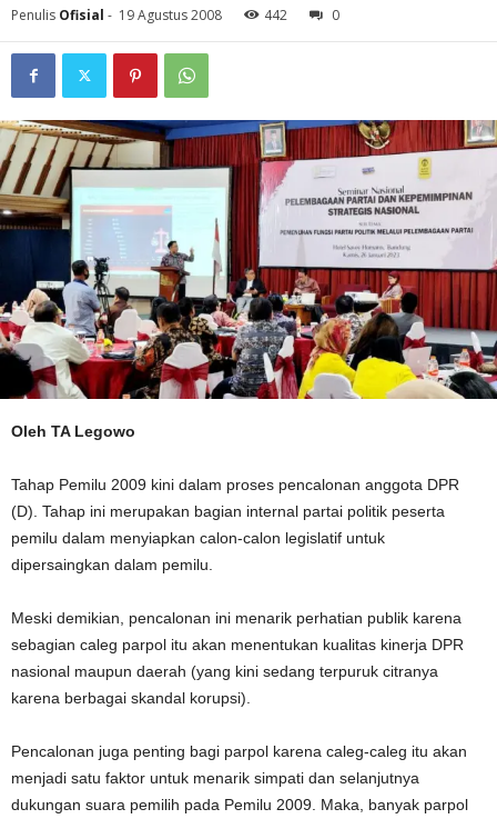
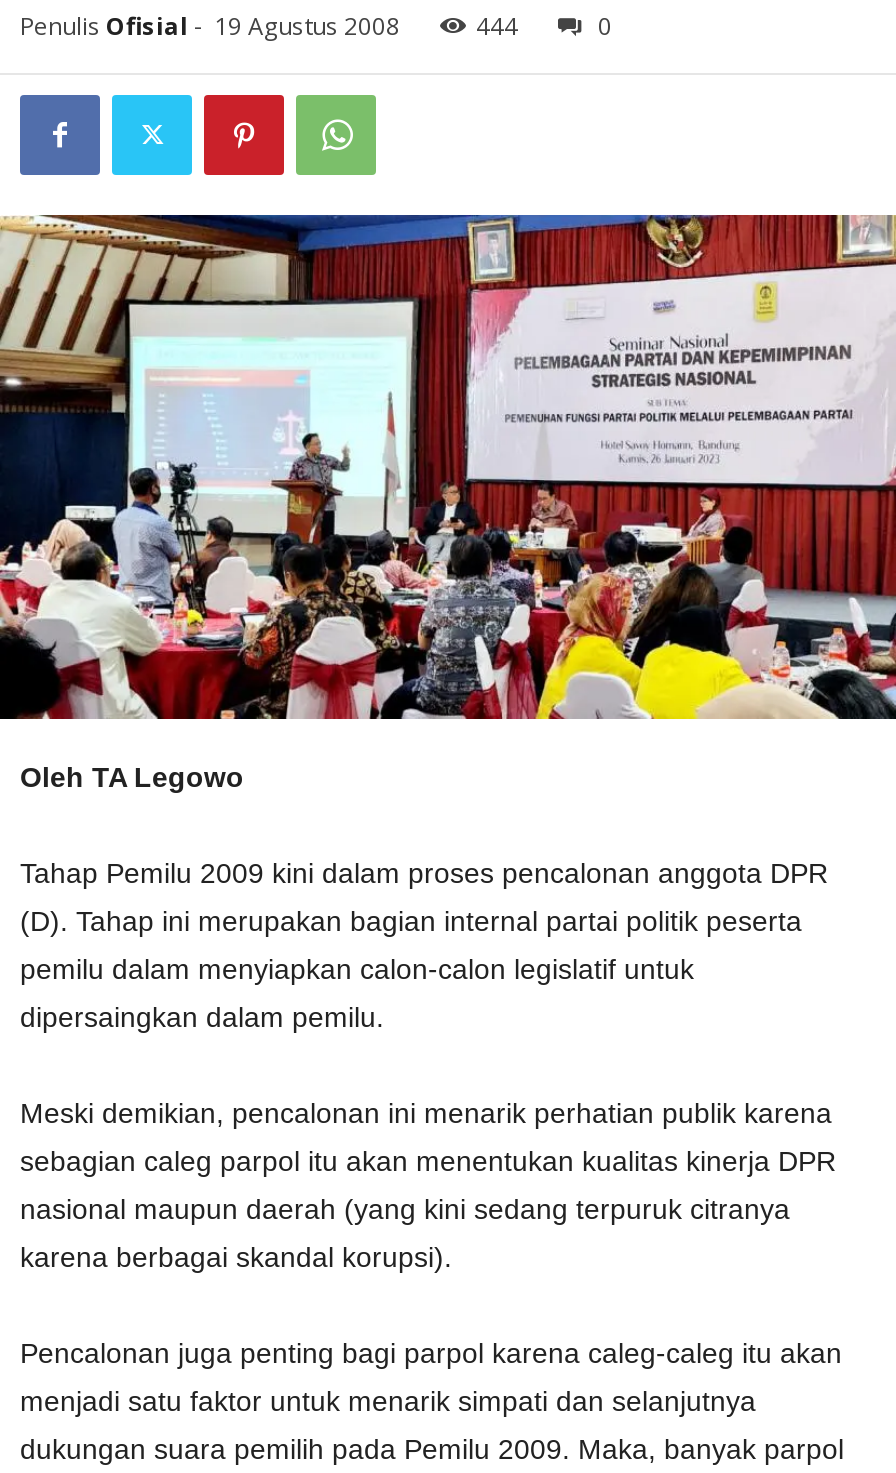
- 442
+ 444
